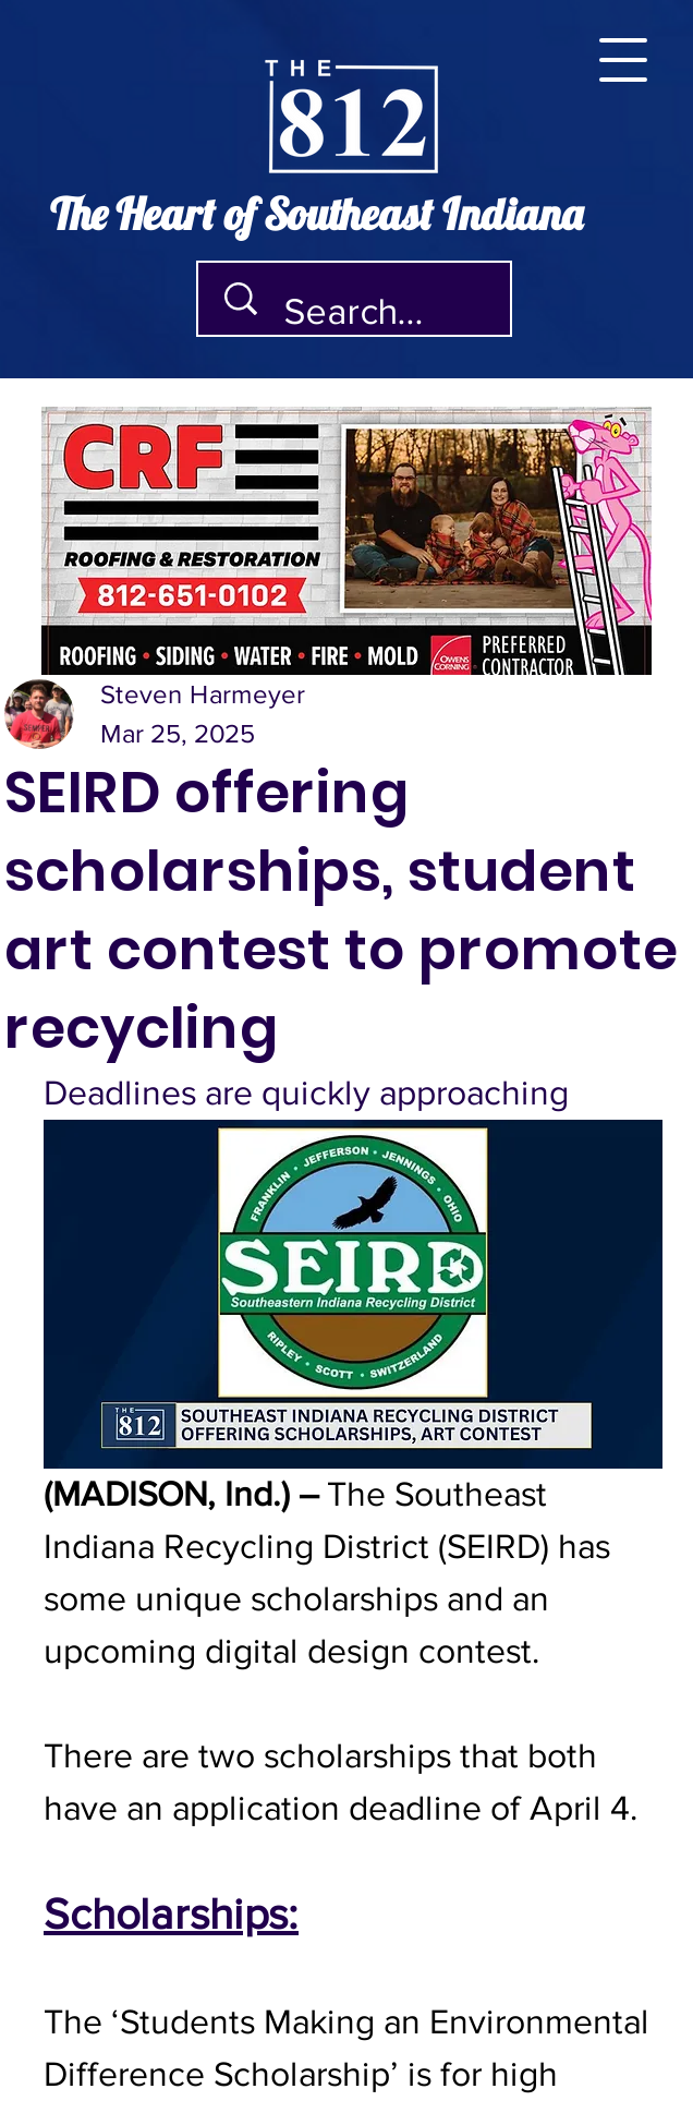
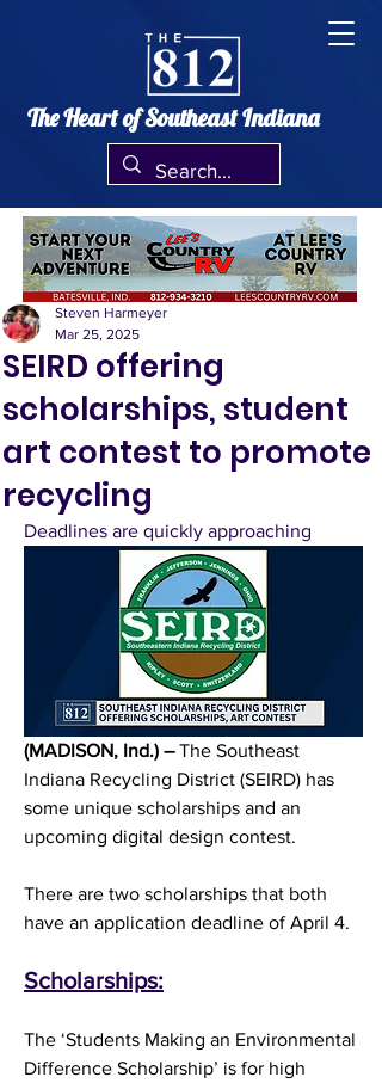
- [image]
+ [image]
